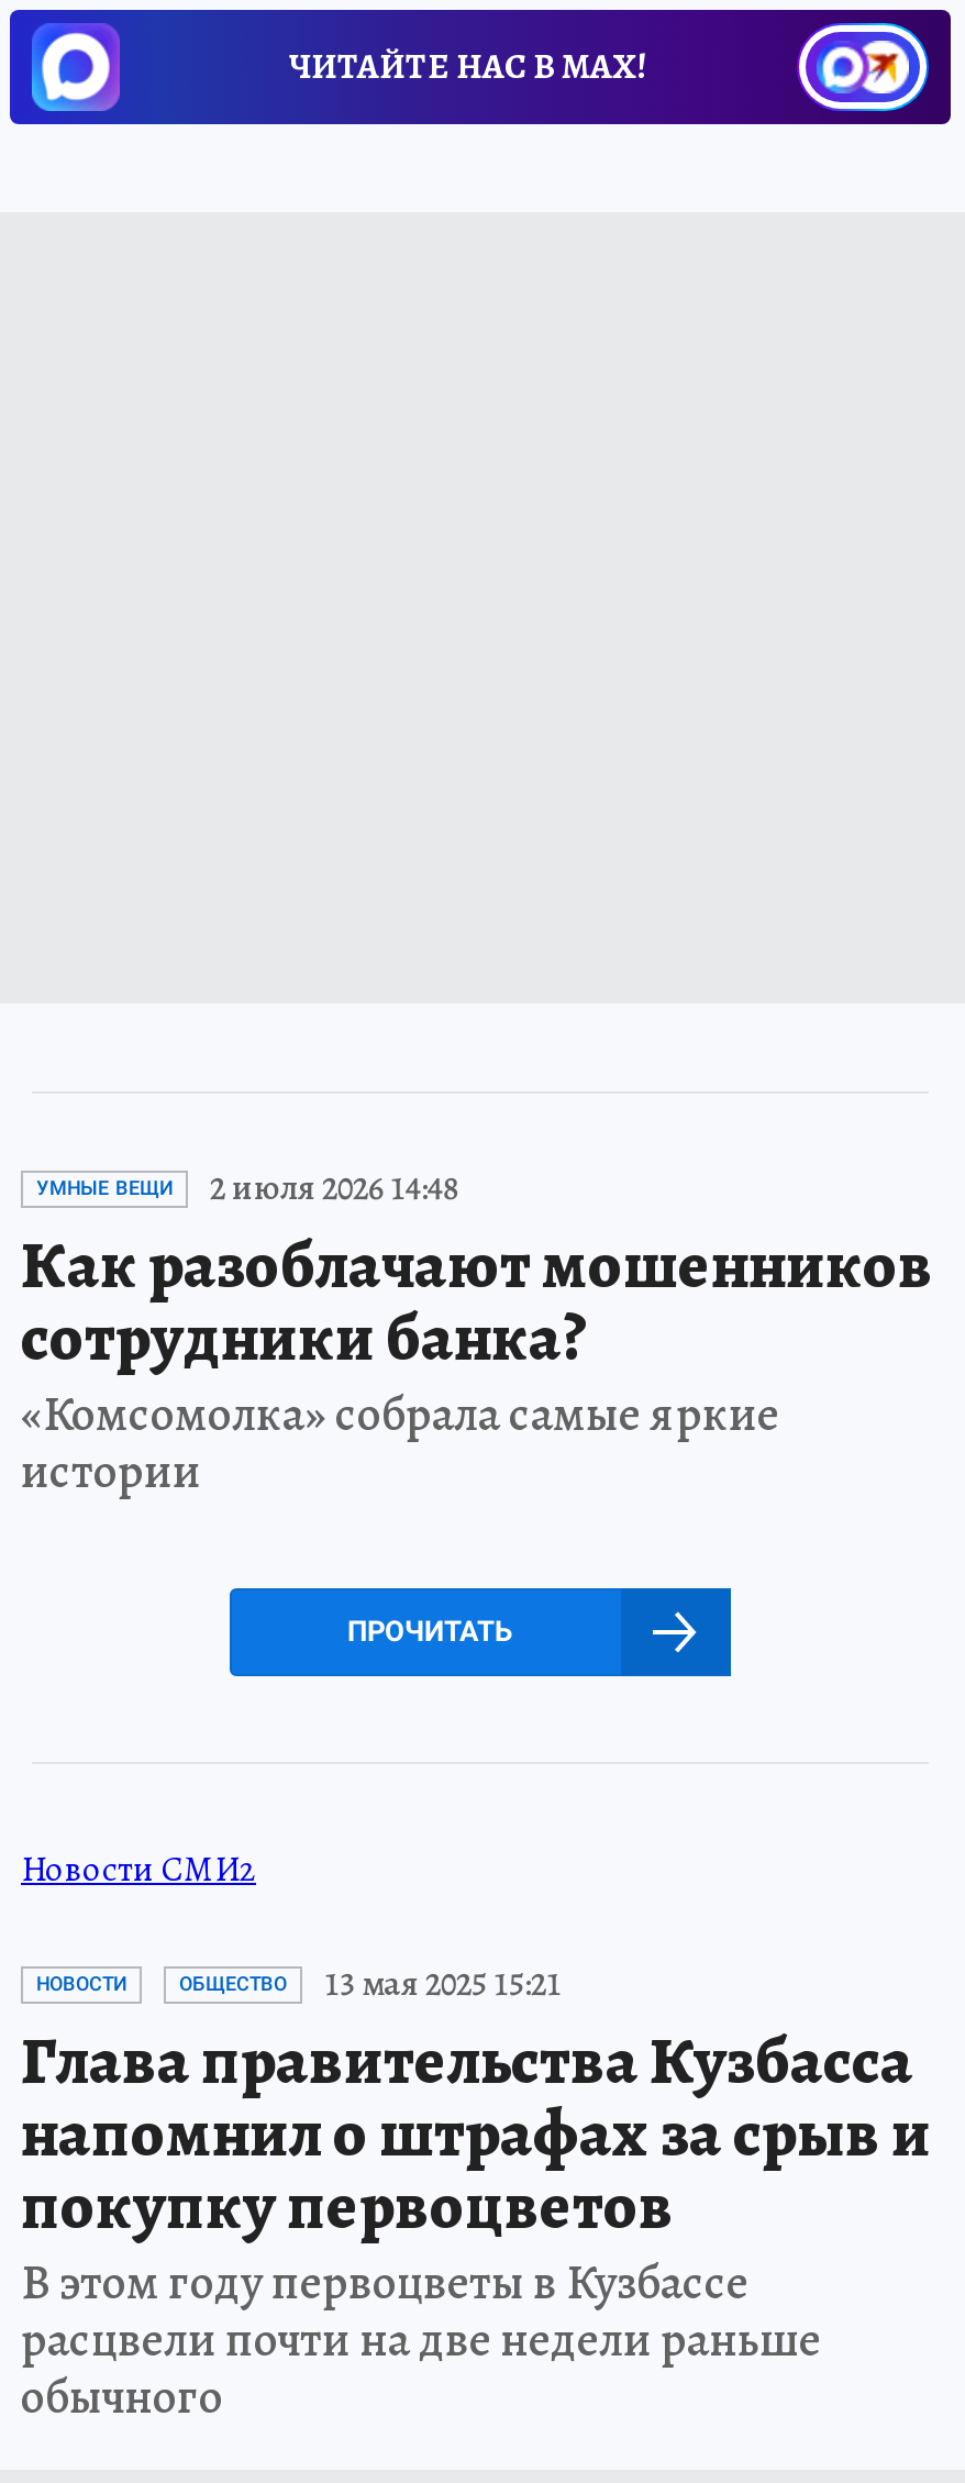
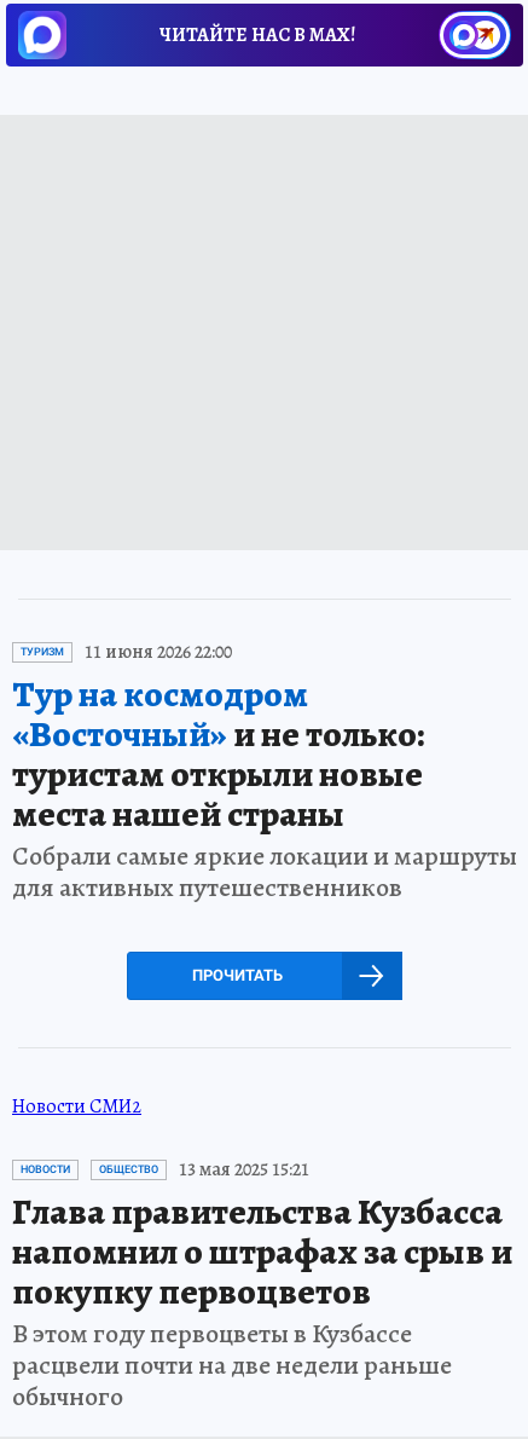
- УМНЫЕ ВЕЩИ
- 2 июля 2026 14:48
- Как разоблачают мошенников
- сотрудники банка?
- «Комсомолка» собрала самые яркие
- истории
+ ТУРИЗМ
+ 11 июня 2026 22:00
+ Тур на космодром
+ «Восточный»и не только:
+ туристам открыли новые
+ места нашей страны
+ Собрали самые яркие локации и маршруты
+ для активных путешественников
